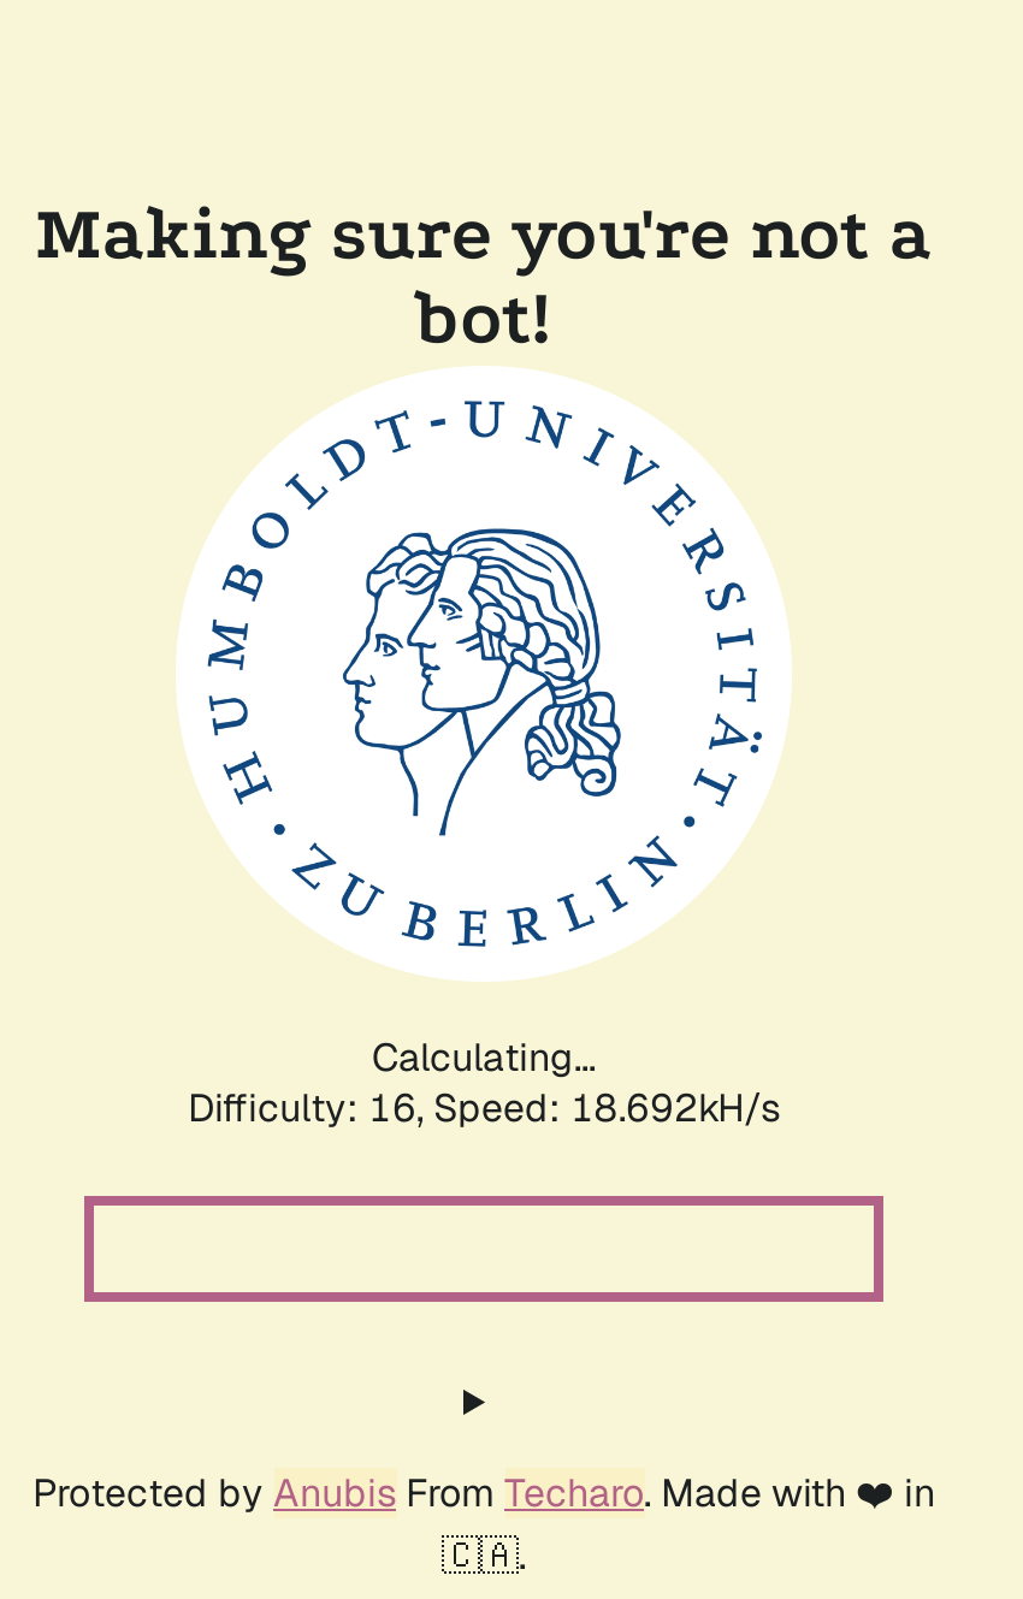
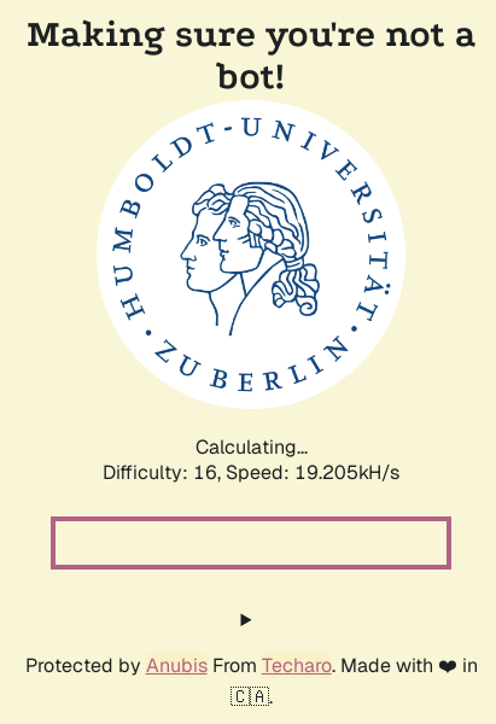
- Difficulty: 16, Speed: 18.692kH/s
+ Difficulty: 16, Speed: 19.205kH/s
